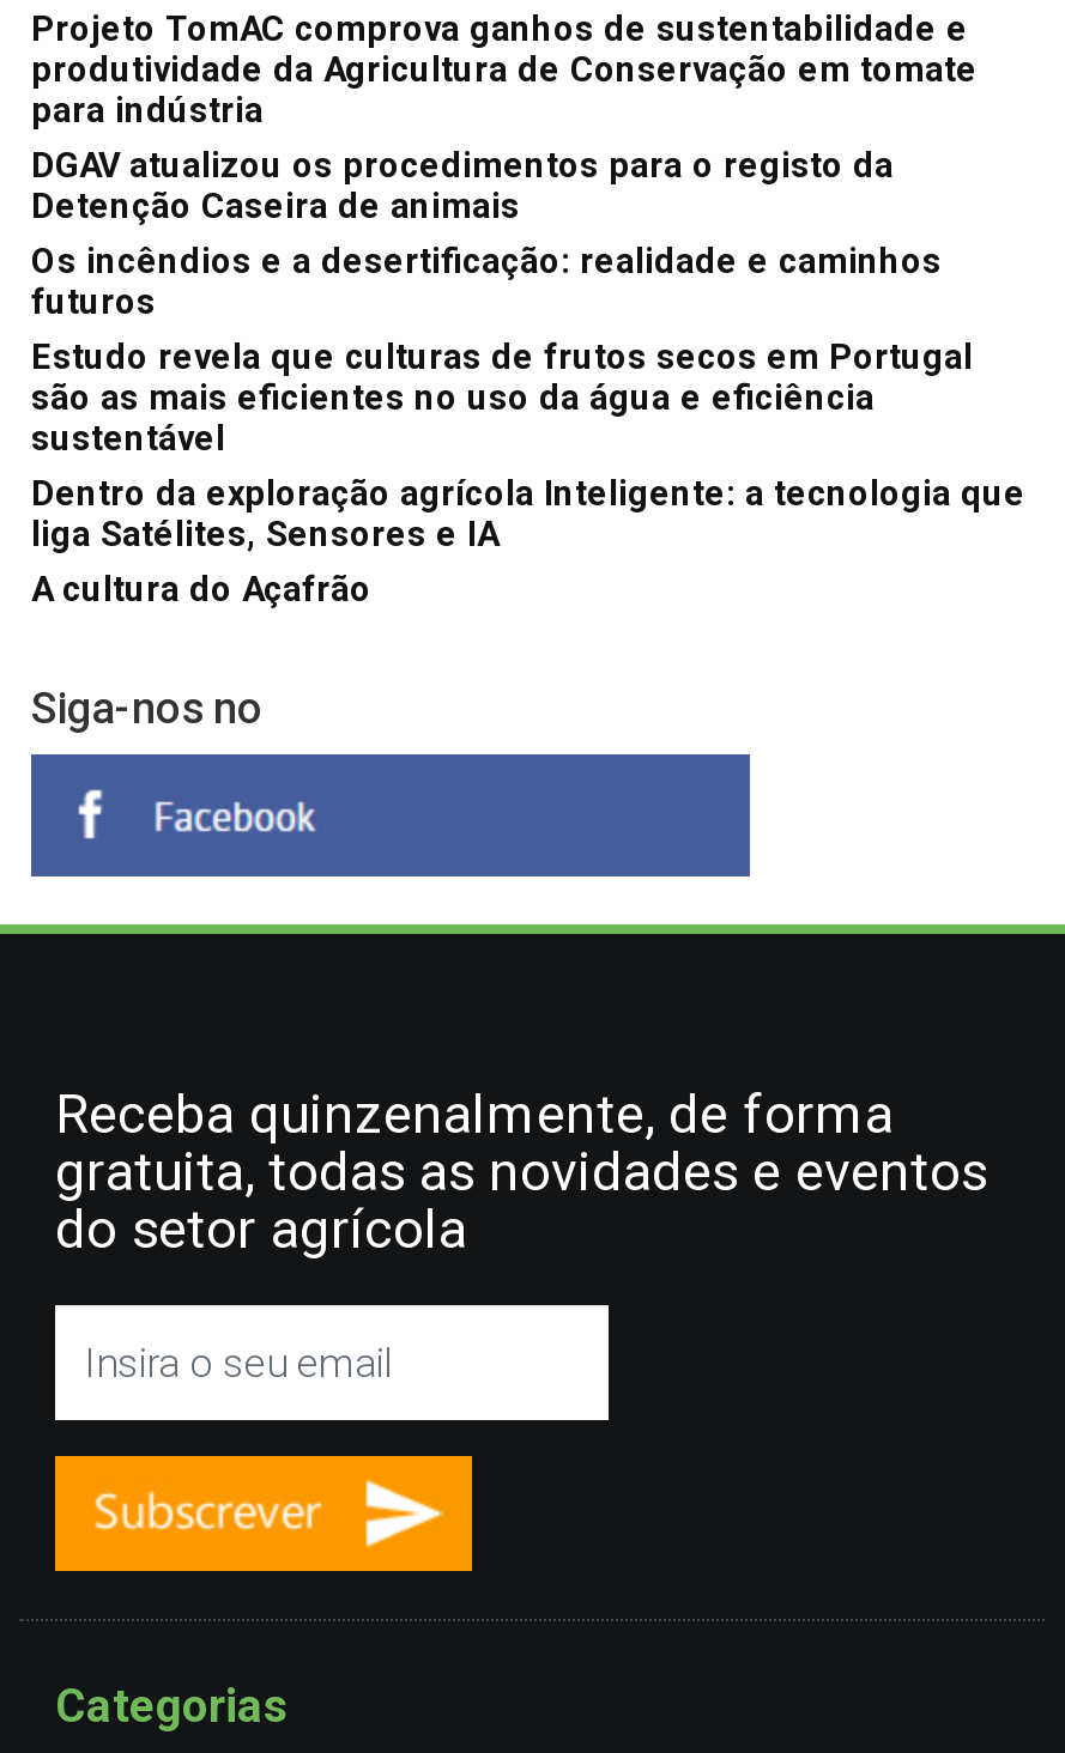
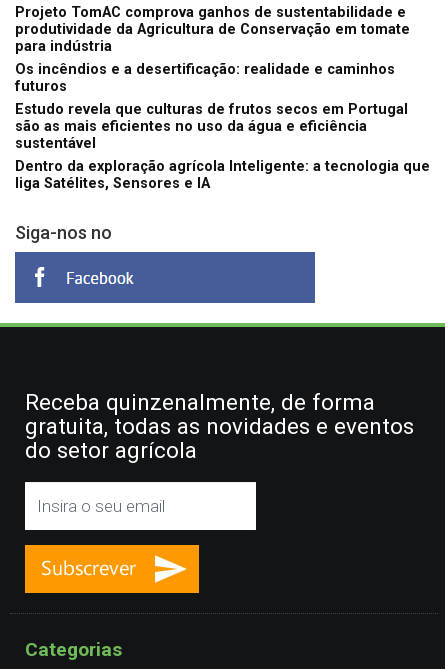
- DGAV atualizou os procedimentos para o registo da
- Detenção Caseira de animais

- A cultura do Açafrão
